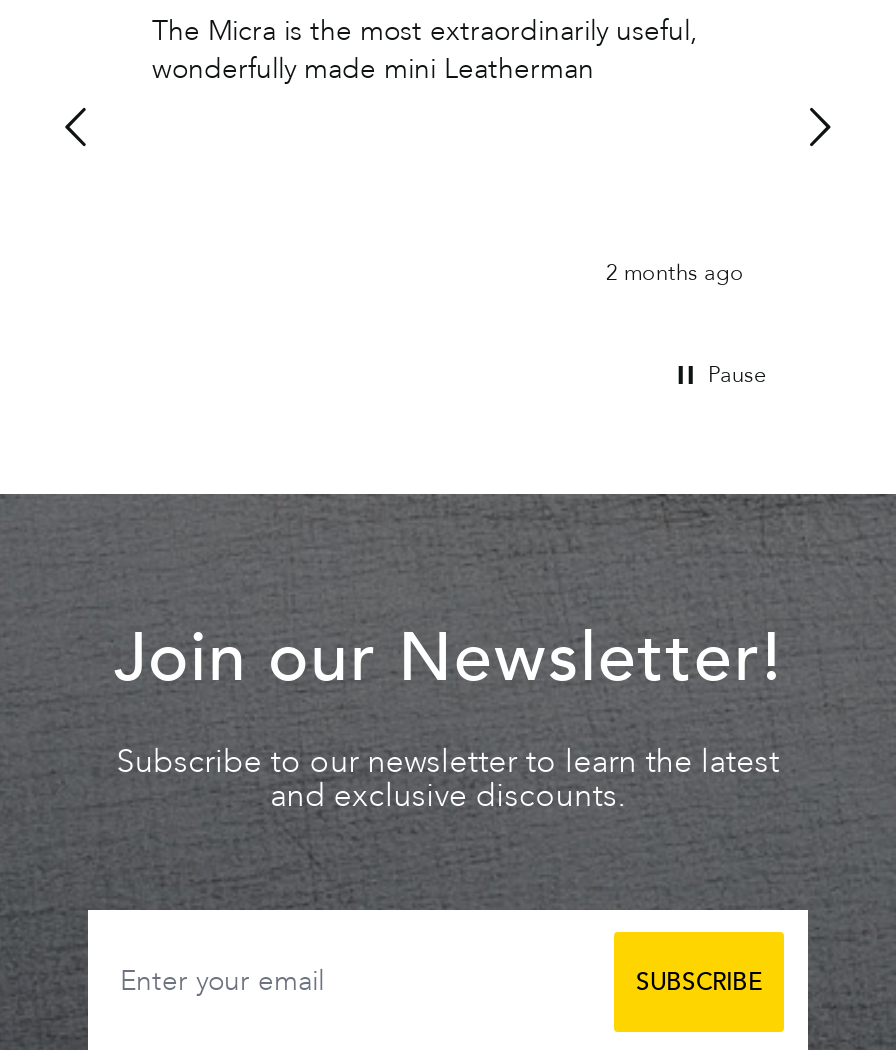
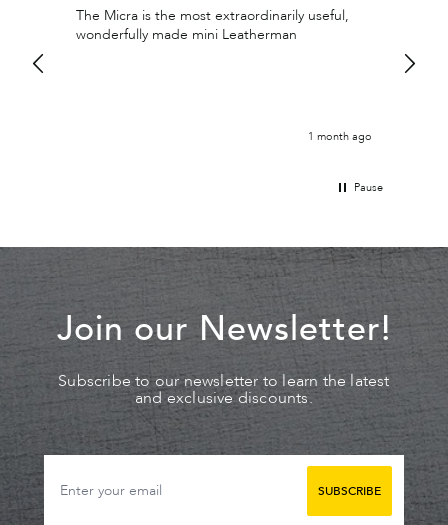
- 2 months ago
+ 1 month ago
